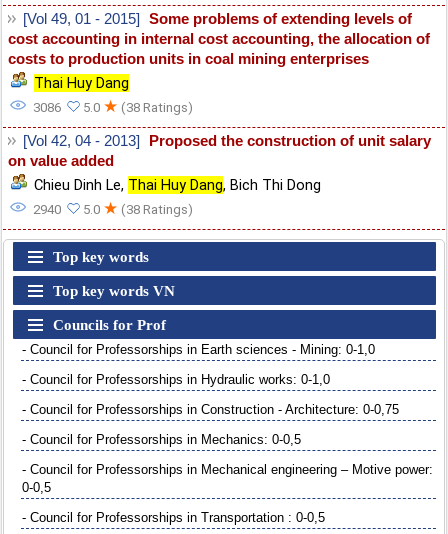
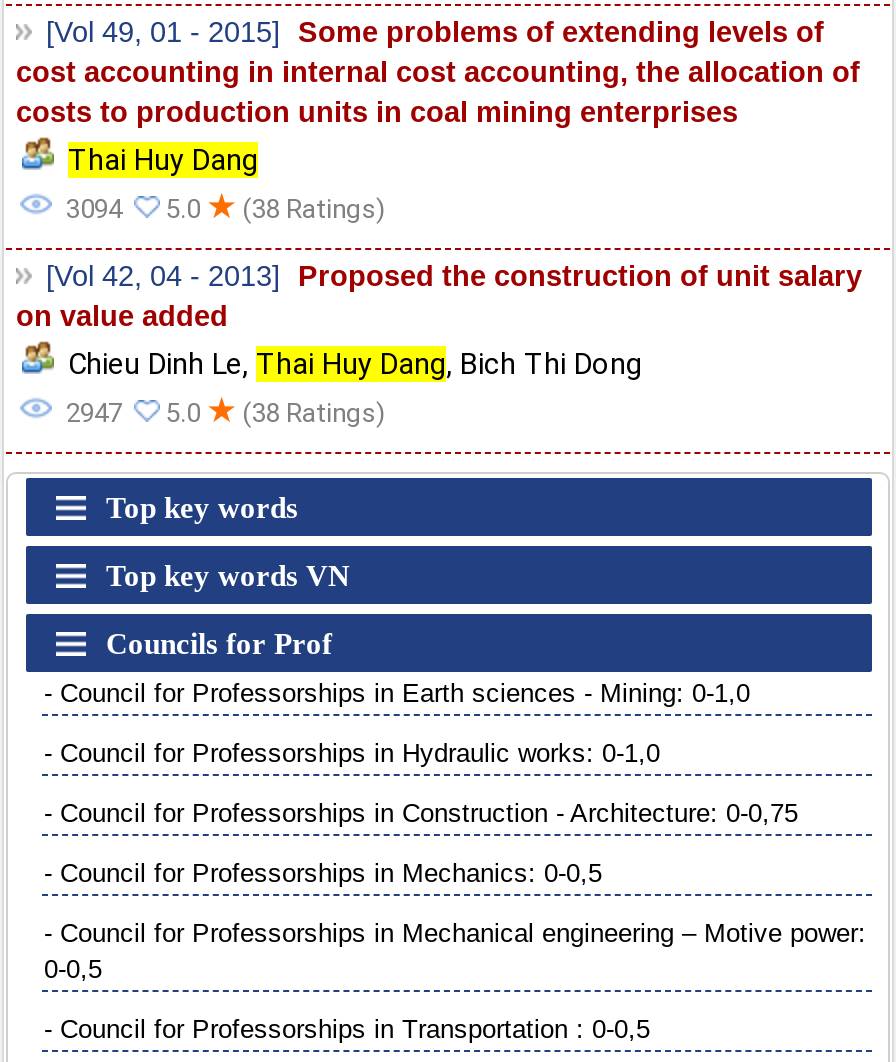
- 3086
+ 3094

- 2940
+ 2947
